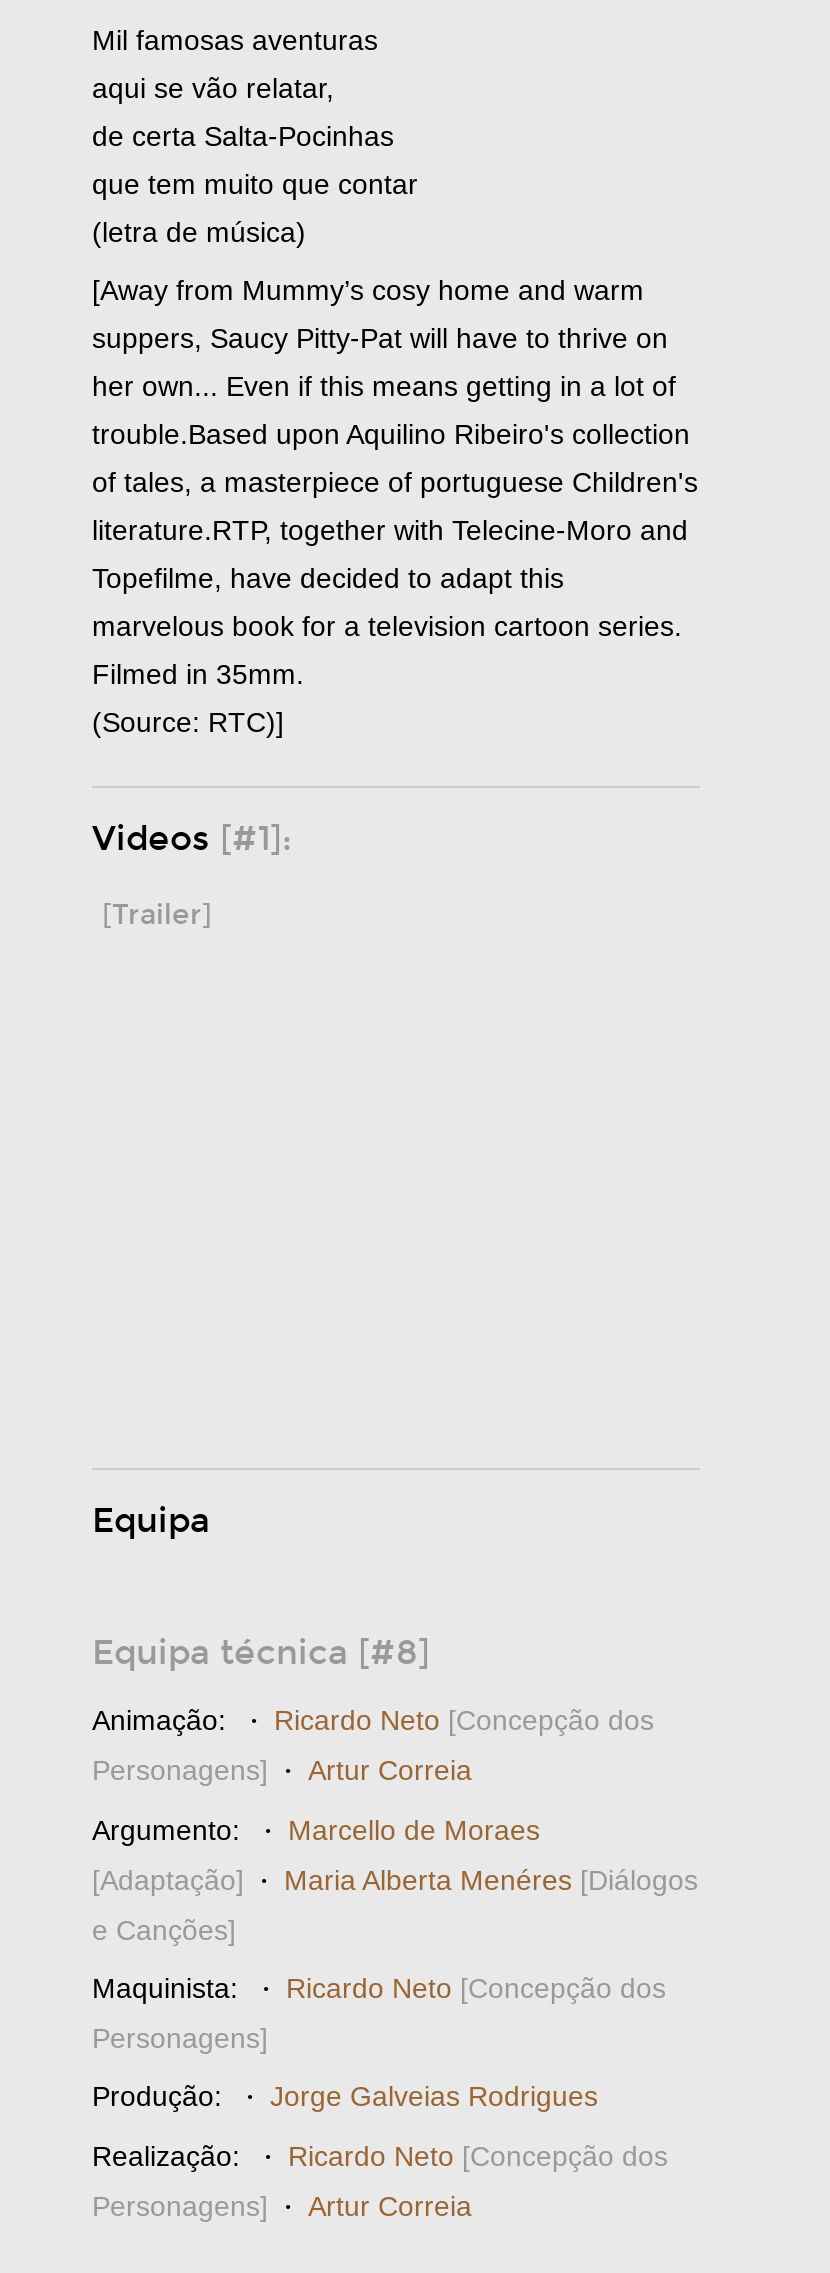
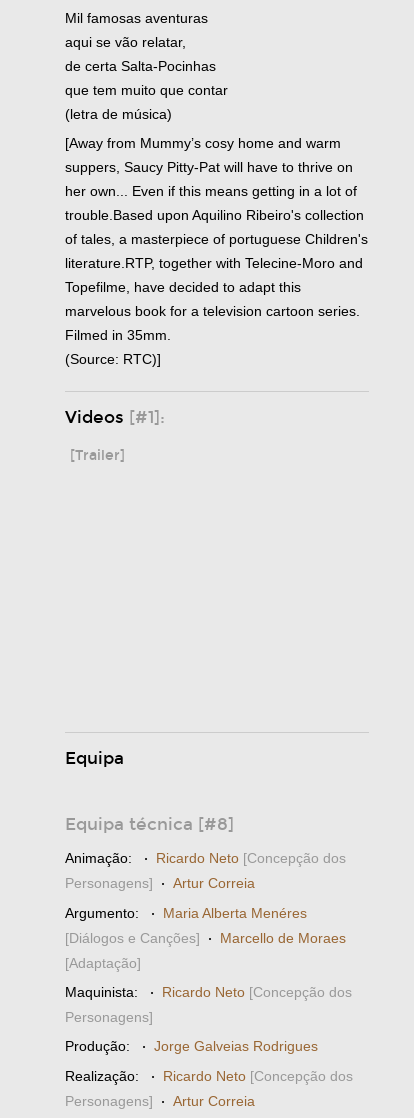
- Argumento: · Marcello de Moraes
+ Argumento: · Maria Alberta Menéres

- [Adaptação] · Maria Alberta Menéres [Diálogos
+ [Diálogos e Canções] · Marcello de Moraes

- e Canções]
+ [Adaptação]
